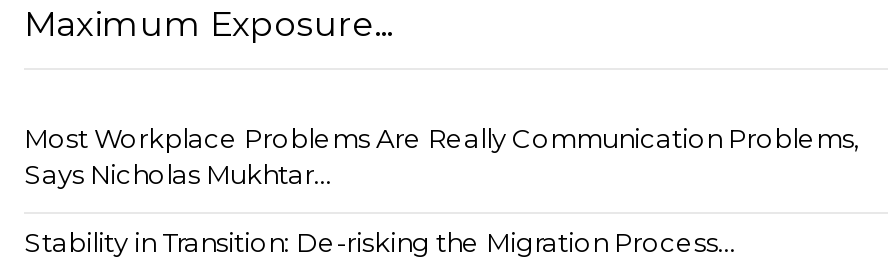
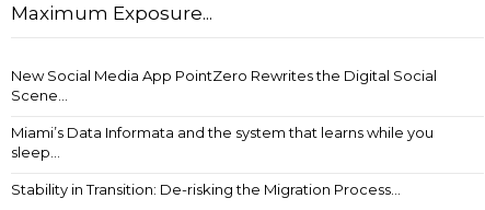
- Most Workplace Problems Are Really Communication Problems,
- Says Nicholas Mukhtar...
+ New Social Media App PointZero Rewrites the Digital Social
+ Scene...
+ Miami’s Data Informata and the system that learns while you
+ sleep...
